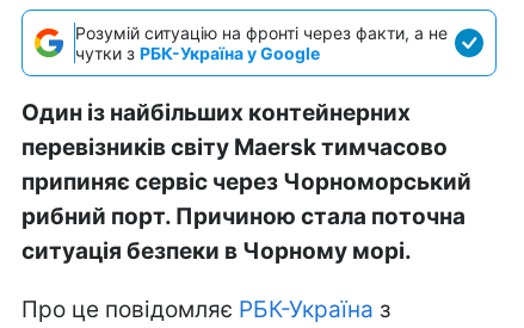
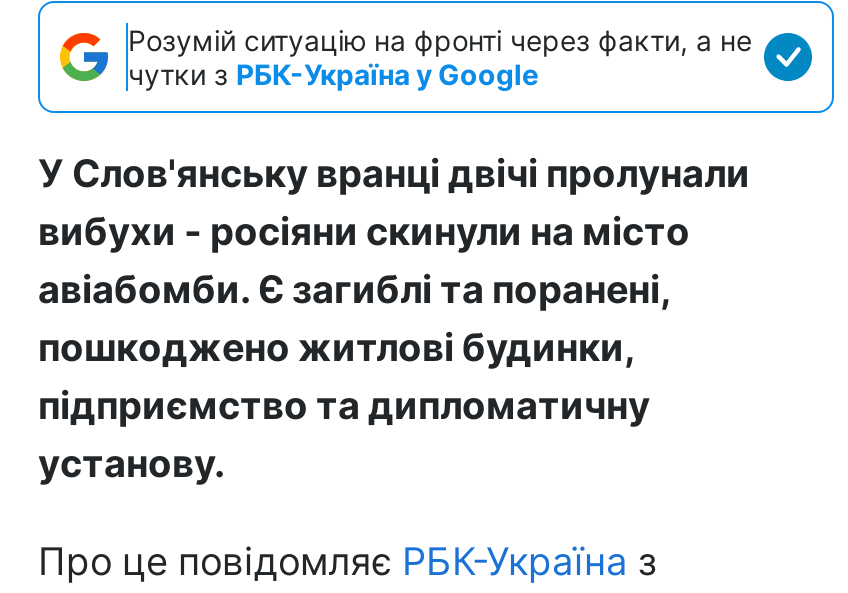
- Один із найбільших контейнерних
- перевізників світу Maersk тимчасово
- припиняє сервіс через Чорноморський
- рибний порт. Причиною стала поточна
- ситуація безпеки в Чорному морі.
+ У Слов'янську вранці двічі пролунали
+ вибухи - росіяни скинули на місто
+ авіабомби. Є загиблі та поранені,
+ пошкоджено житлові будинки,
+ підприємство та дипломатичну
+ установу.
